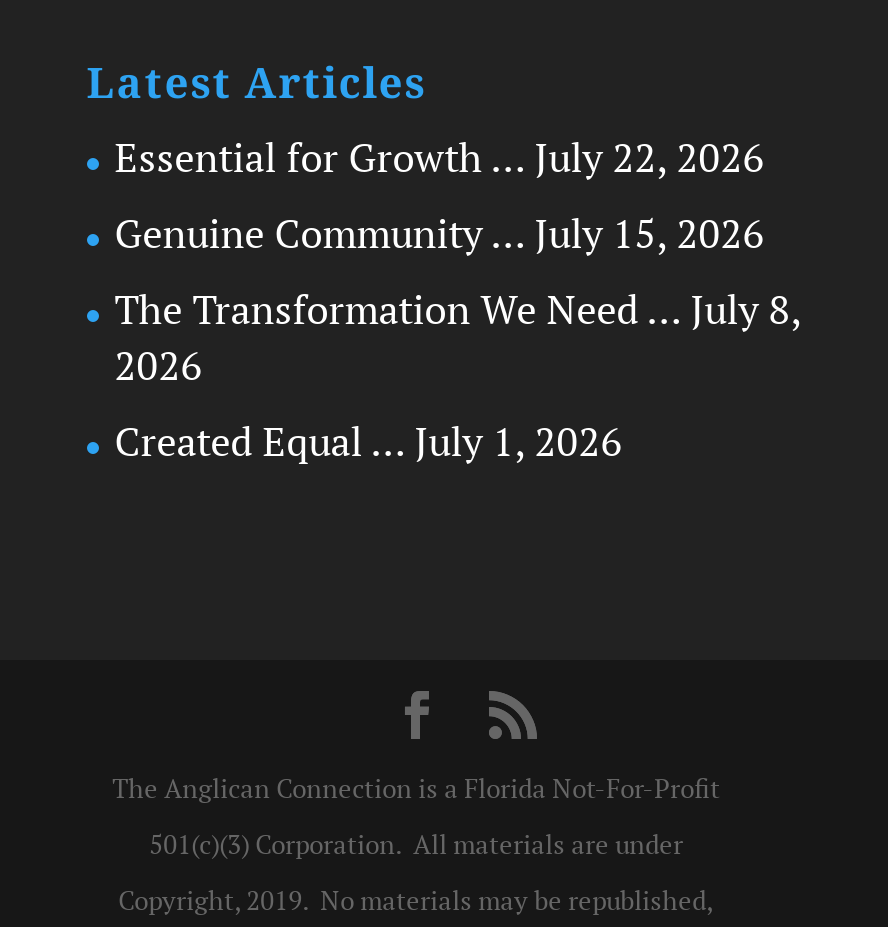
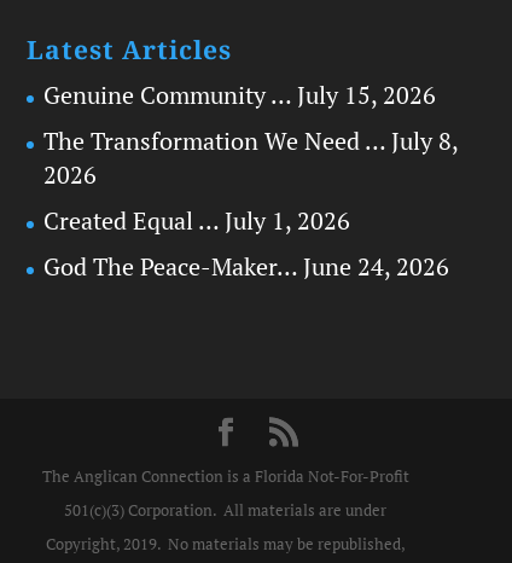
- Essential for Growth … July 22, 2026

moved up: Genuine Community … July 15, 2026 | The Transformation We Need … July 8, | 2026 | Created Equal … July 1, 2026

+ God The Peace-Maker… June 24, 2026
